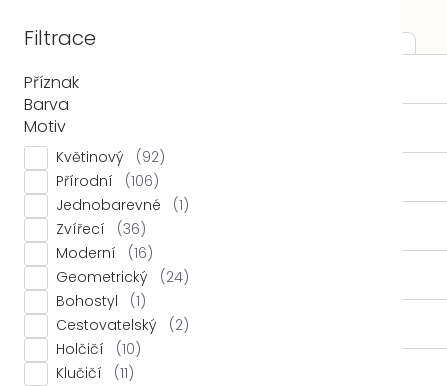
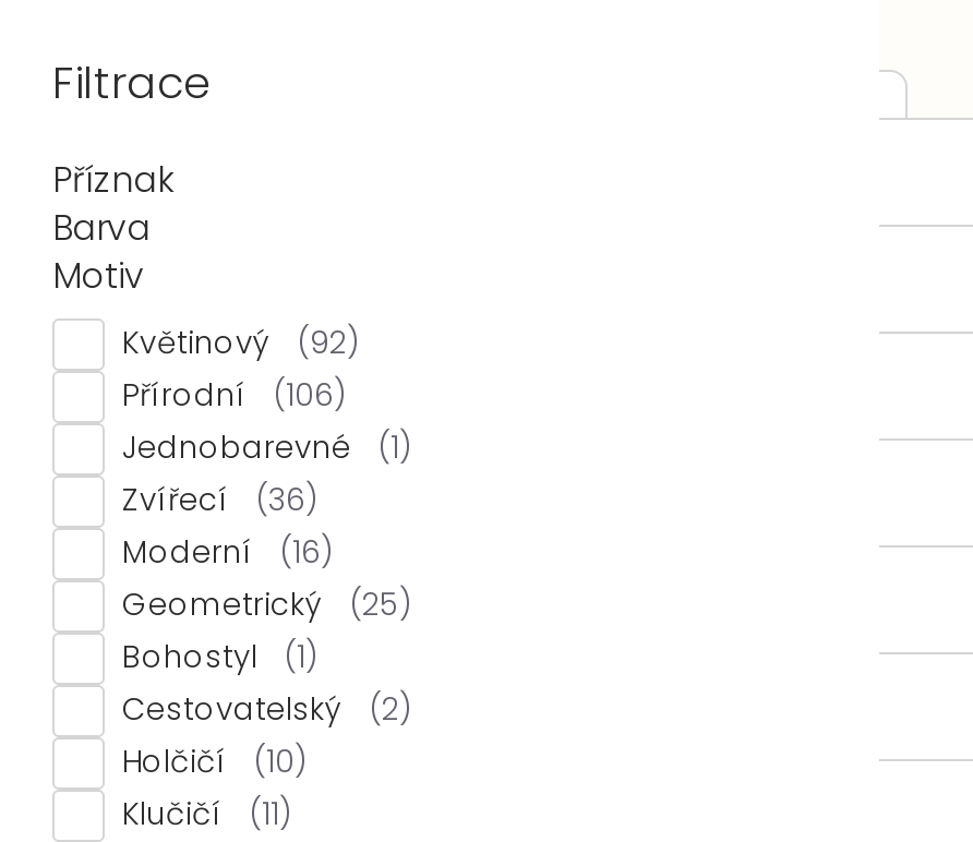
- 24
+ 25
